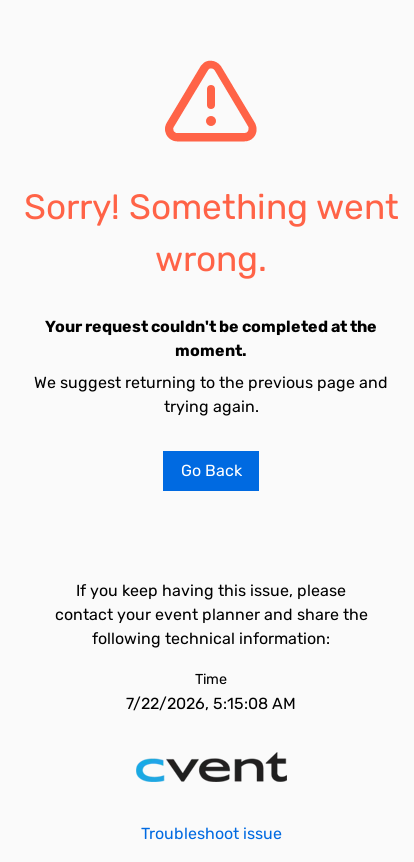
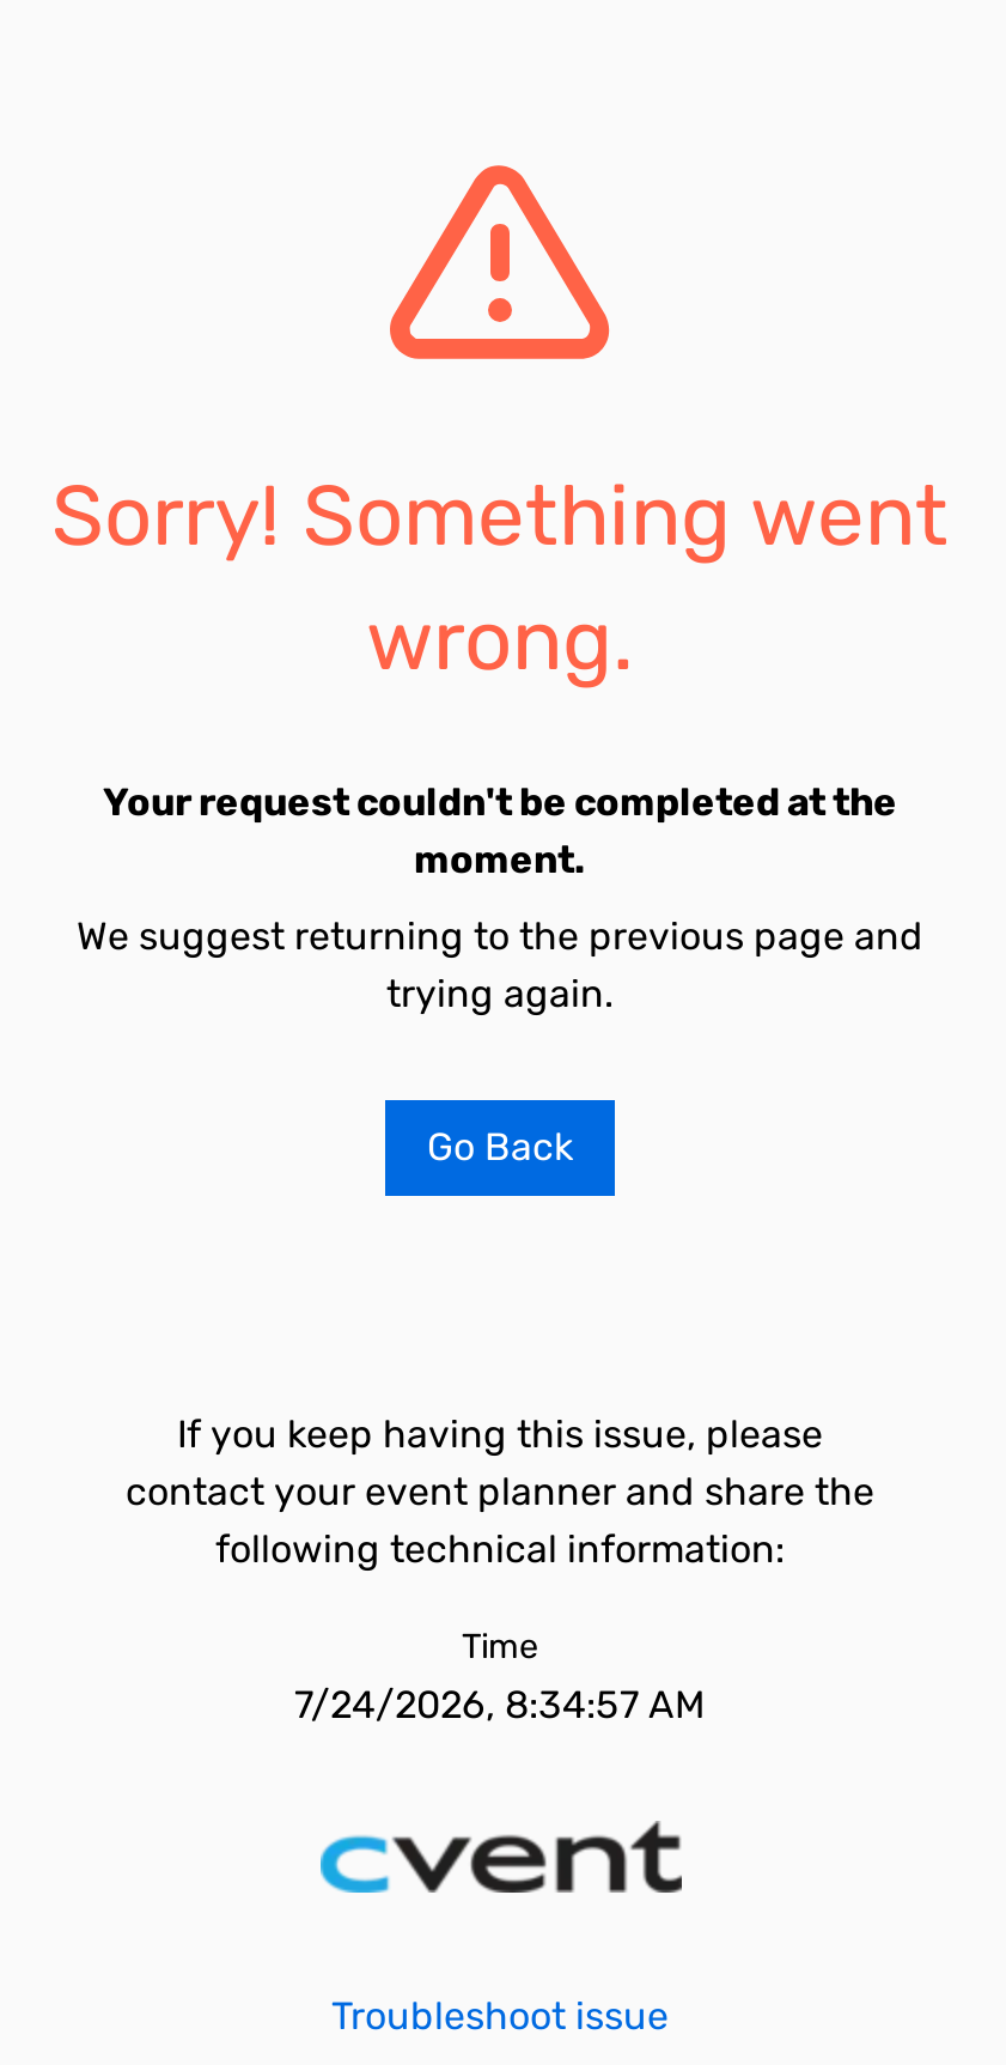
- 7/22/2026, 5:15:08 AM
+ 7/24/2026, 8:34:57 AM
